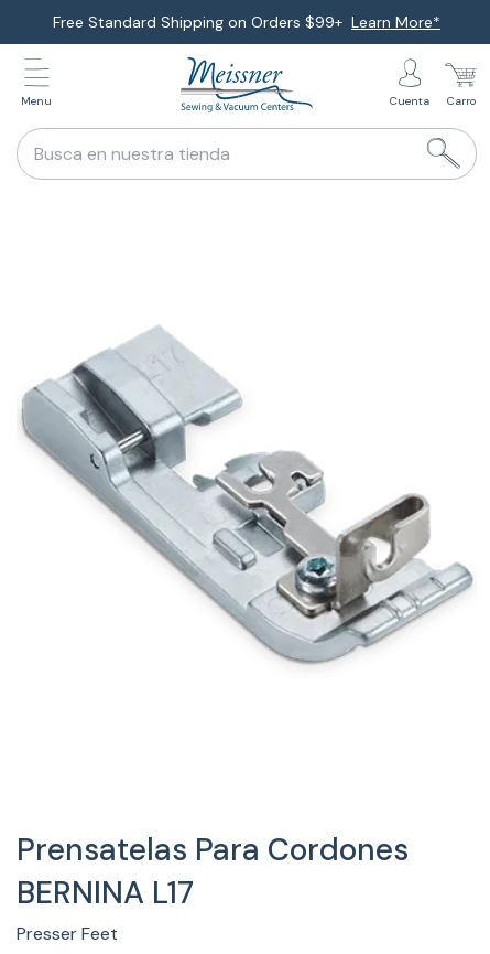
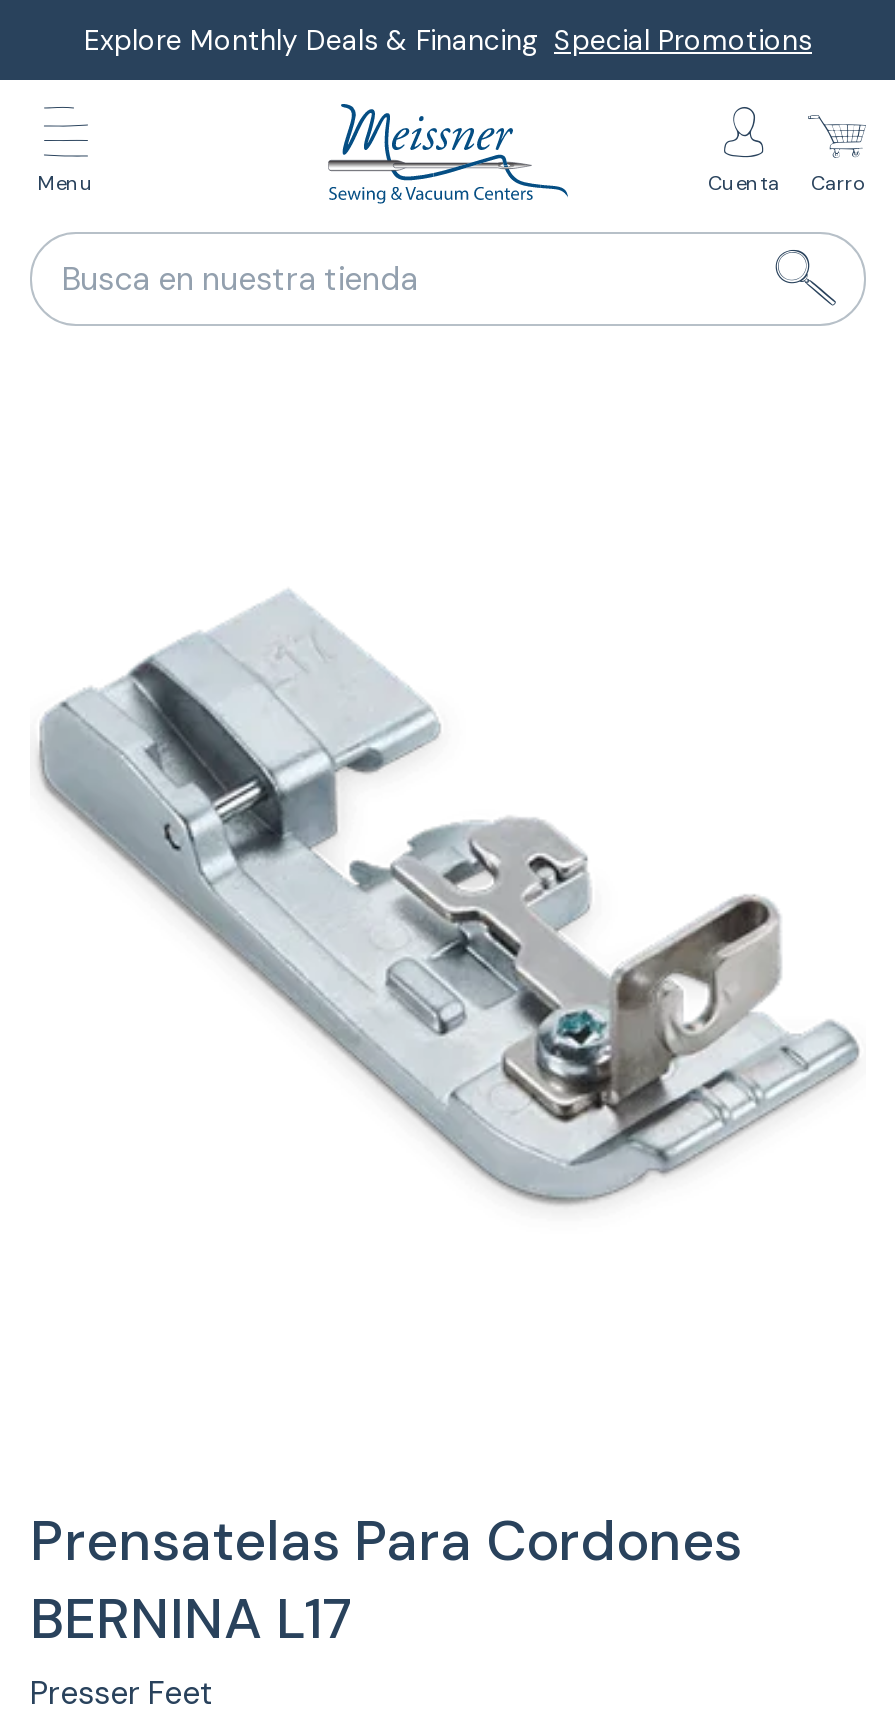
- Free Standard Shipping on Orders $99+ Learn More*
+ Explore Monthly Deals & Financing Special Promotions
